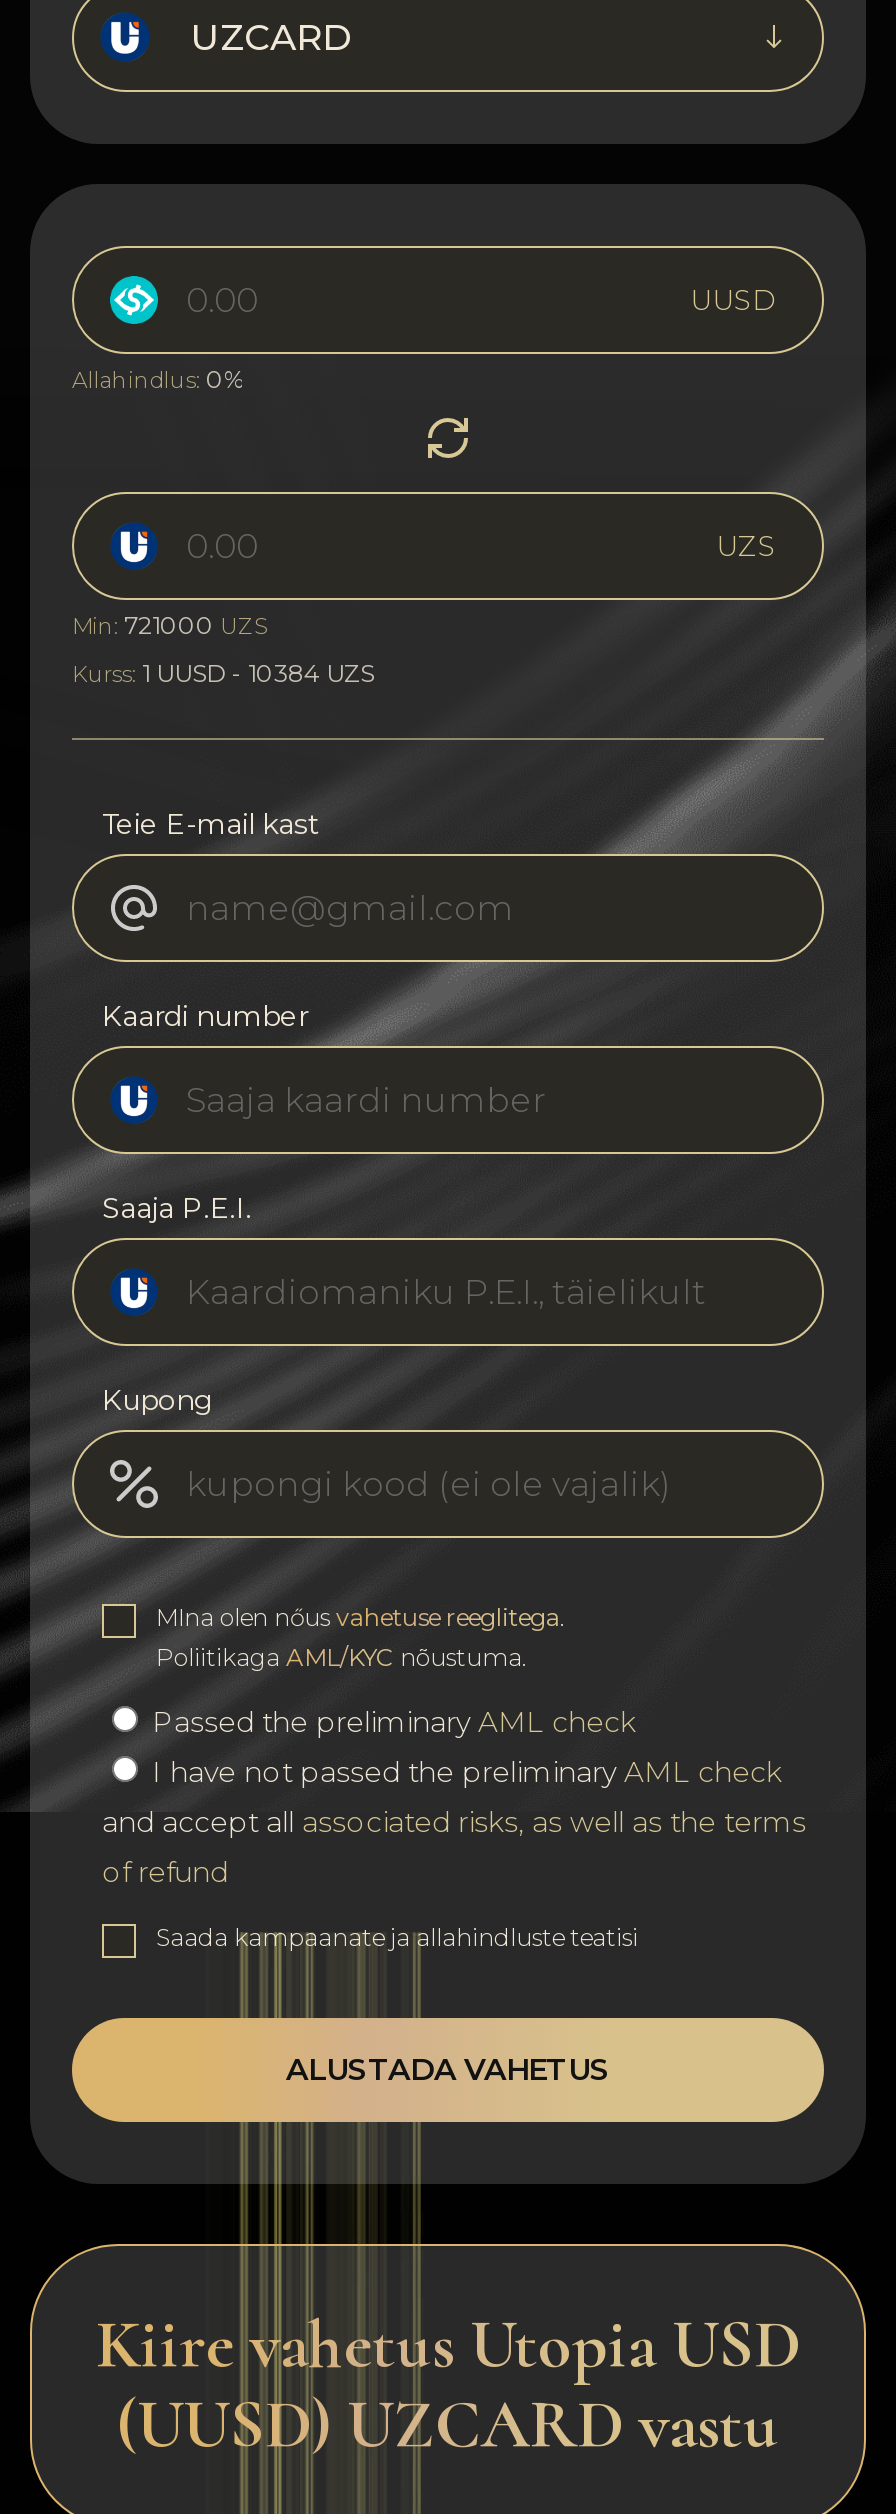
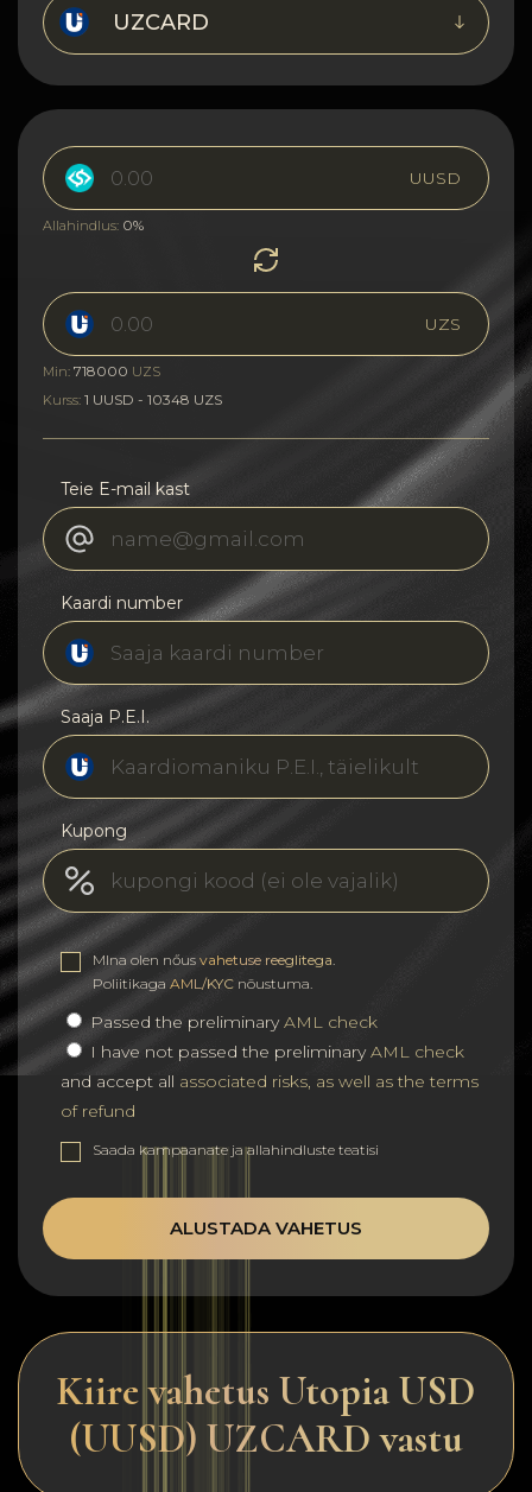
- Min: 721000 UZS
+ Min: 718000 UZS

- Kurss: 1 UUSD - 10384 UZS
+ Kurss: 1 UUSD - 10348 UZS
